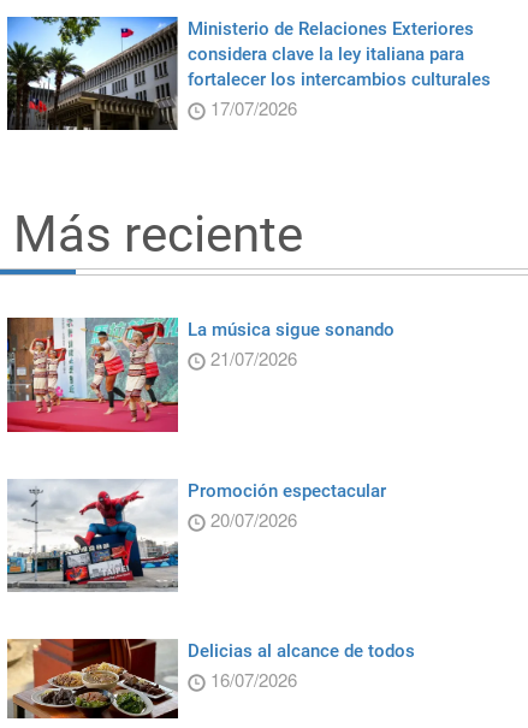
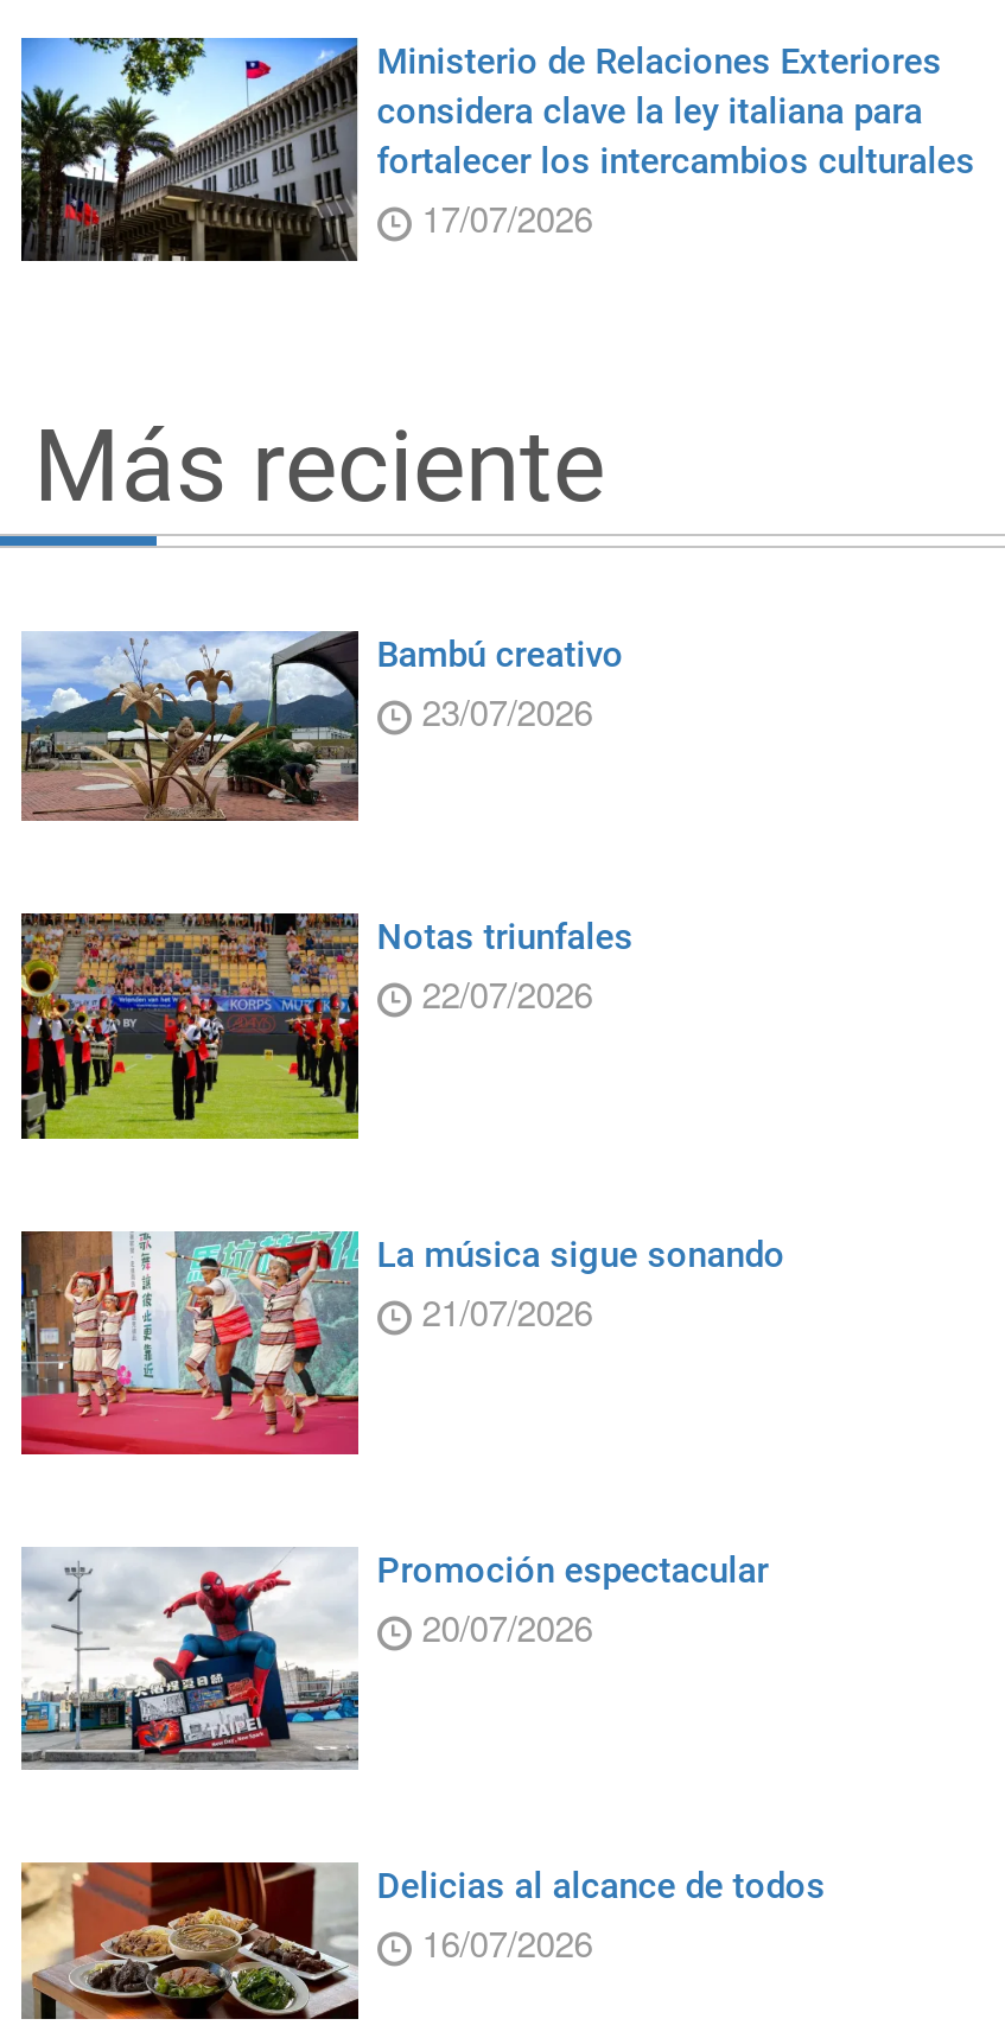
+ [image]
+ Notas triunfales
+ 22/07/2026

+ [image]
+ Bambú creativo
+ 23/07/2026
